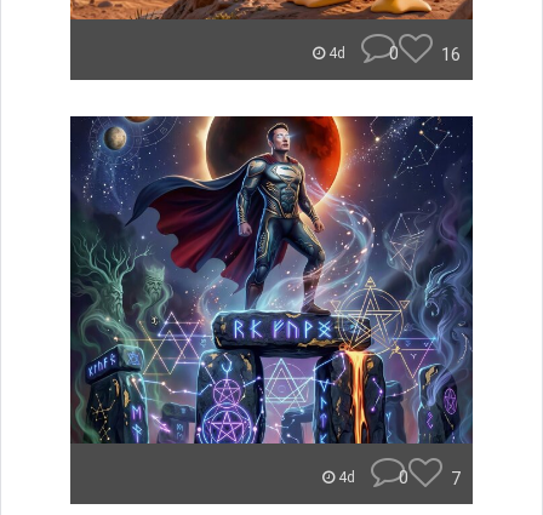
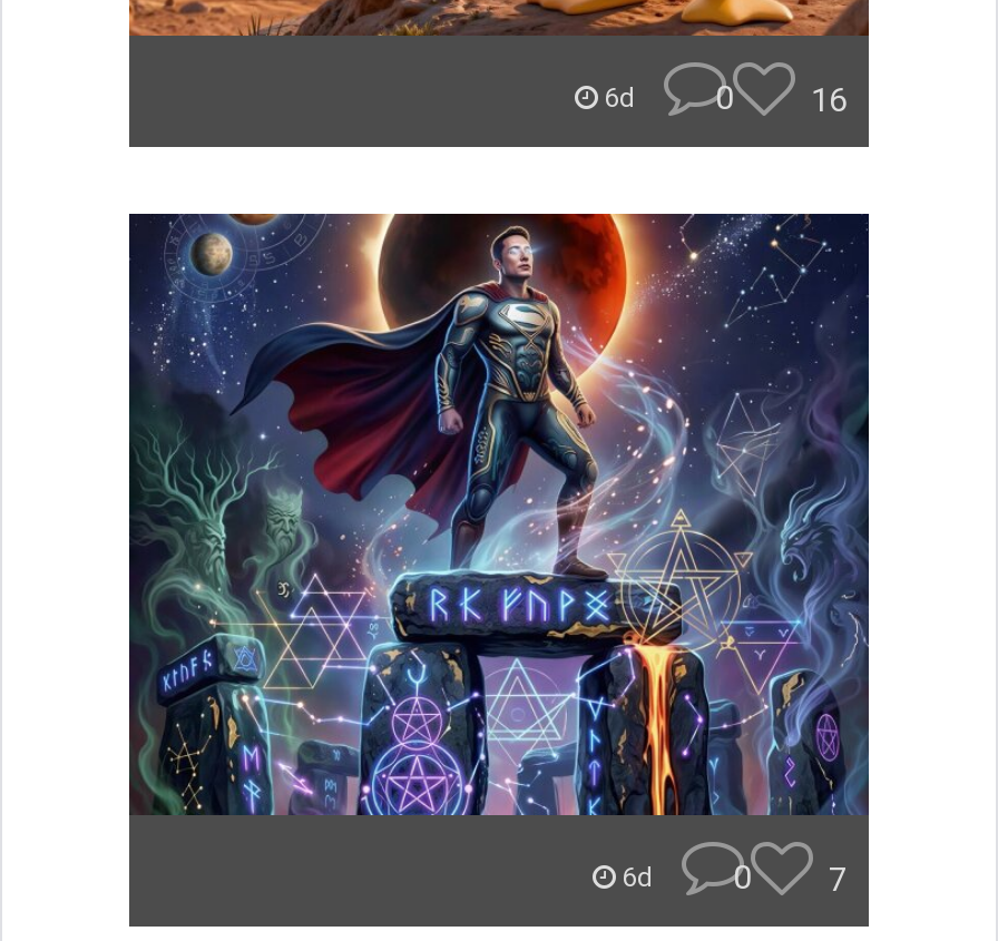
- 4d
+ 6d

- 4d
+ 6d
